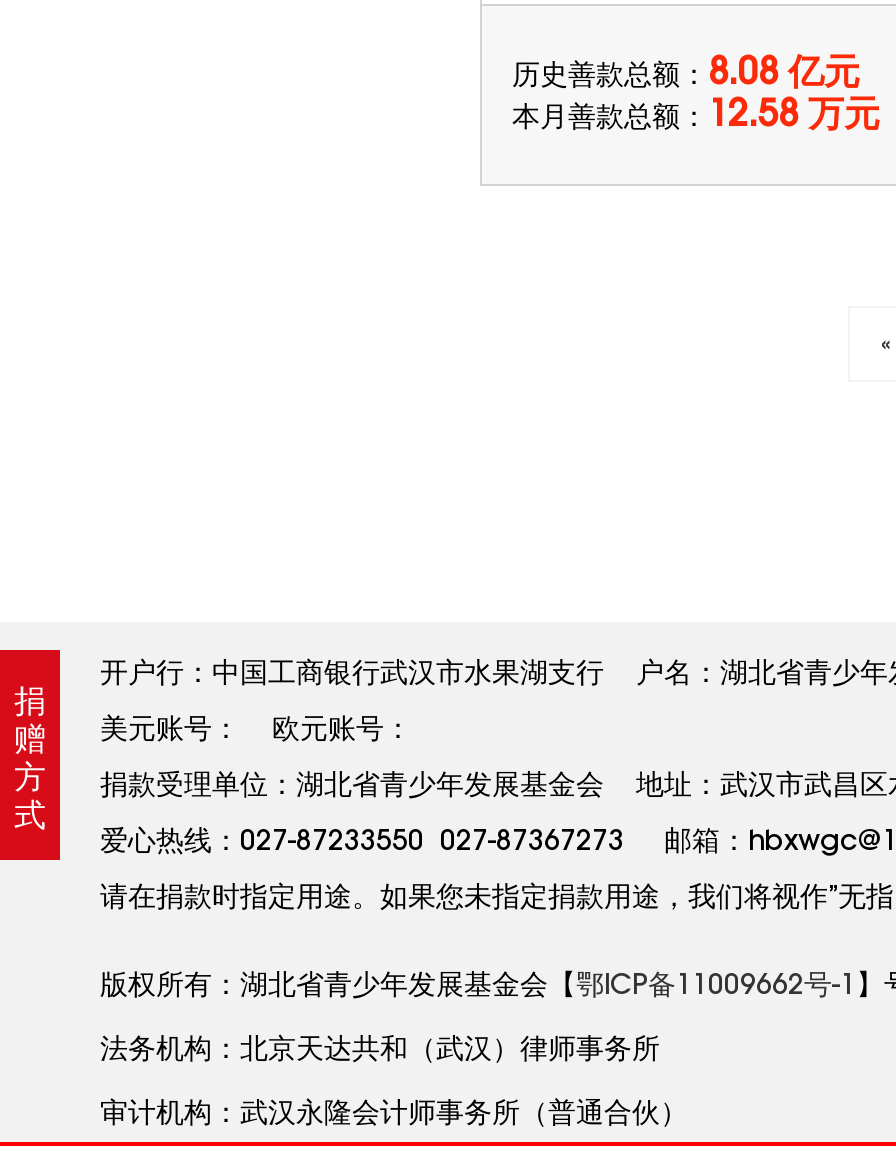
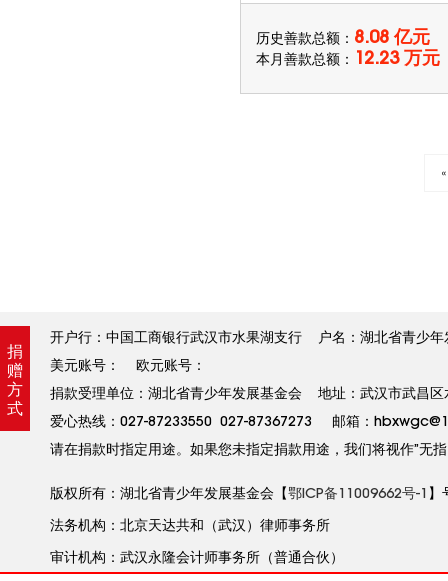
- 本月善款总额：12.58 万元
+ 本月善款总额：12.23 万元
